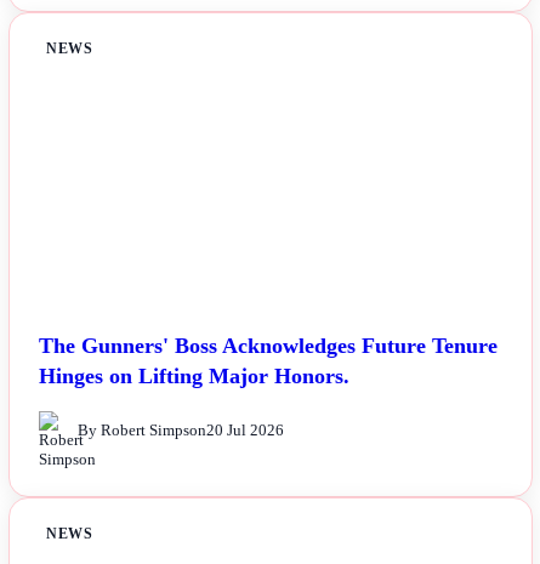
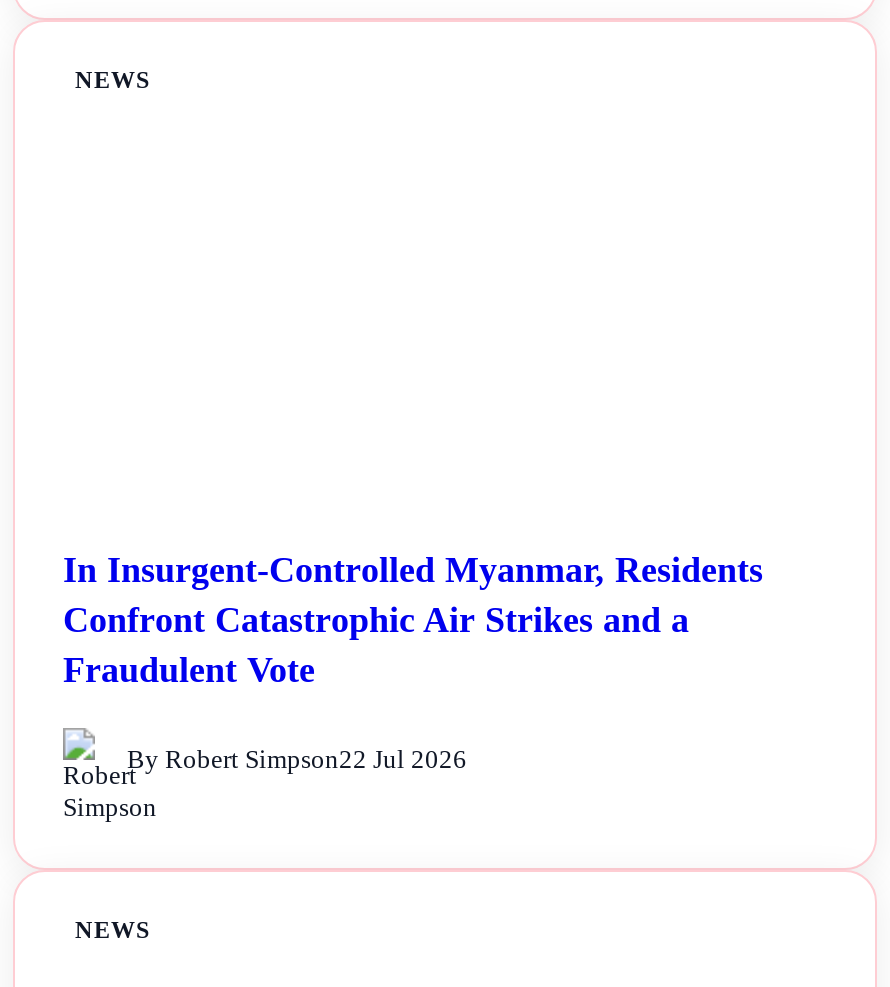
- The Gunners' Boss Acknowledges Future Tenure
- Hinges on Lifting Major Honors.
+ In Insurgent-Controlled Myanmar, Residents
+ Confront Catastrophic Air Strikes and a
+ Fraudulent Vote

- By Robert Simpson20 Jul 2026
+ By Robert Simpson22 Jul 2026
